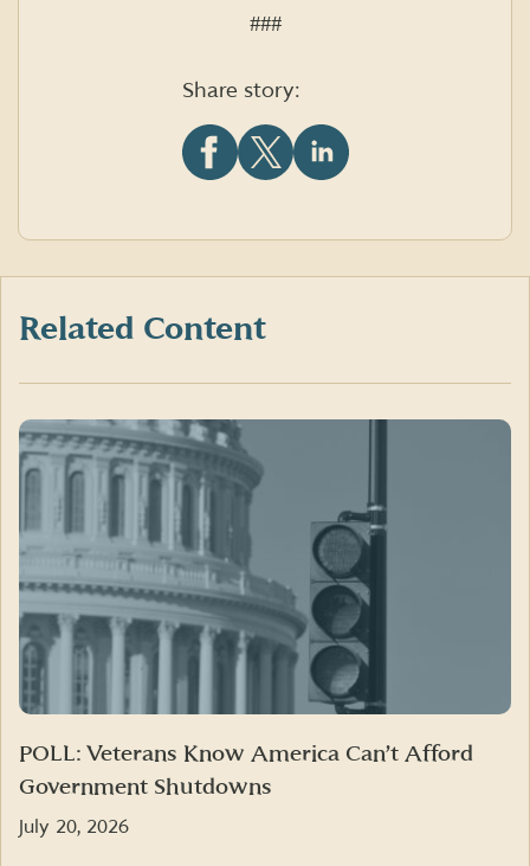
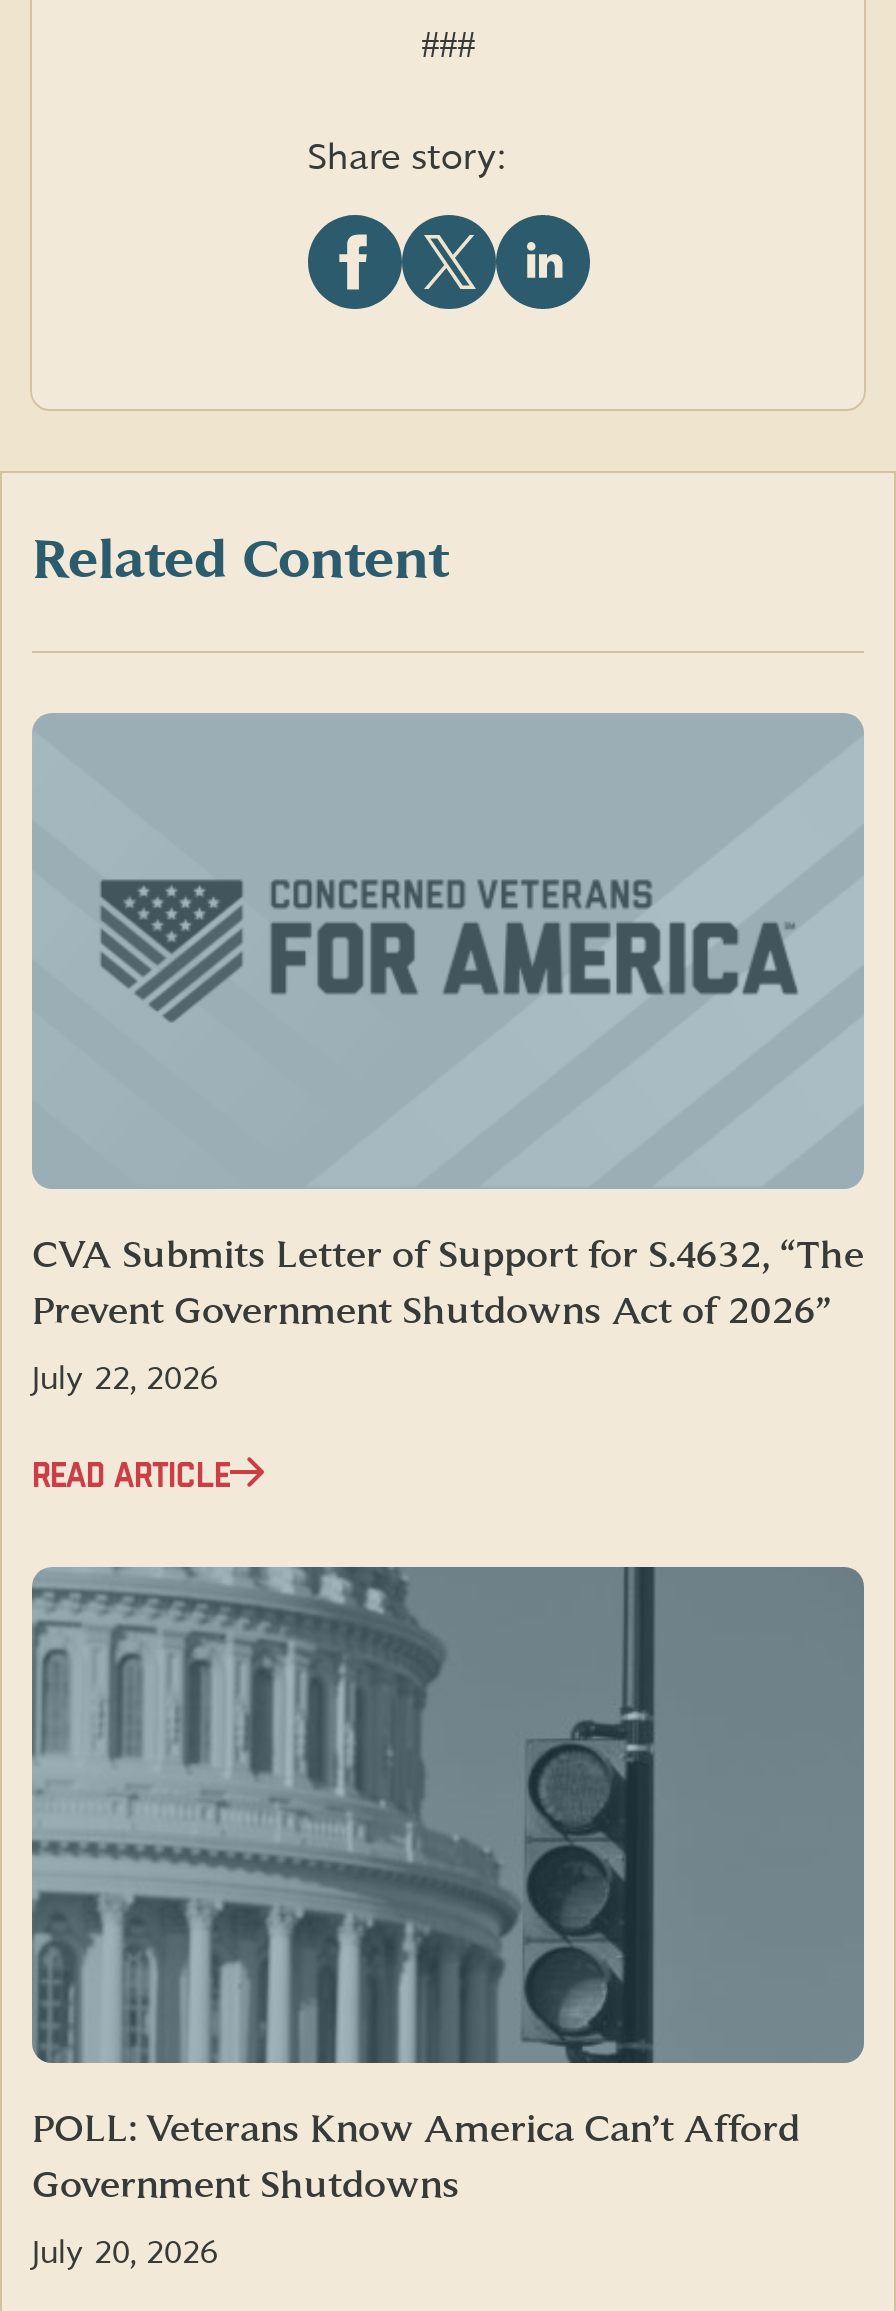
+ [image]
+ CVA Submits Letter of Support for S.4632, “The
+ Prevent Government Shutdowns Act of 2026”
+ July 22, 2026
+ READ ARTICLE
